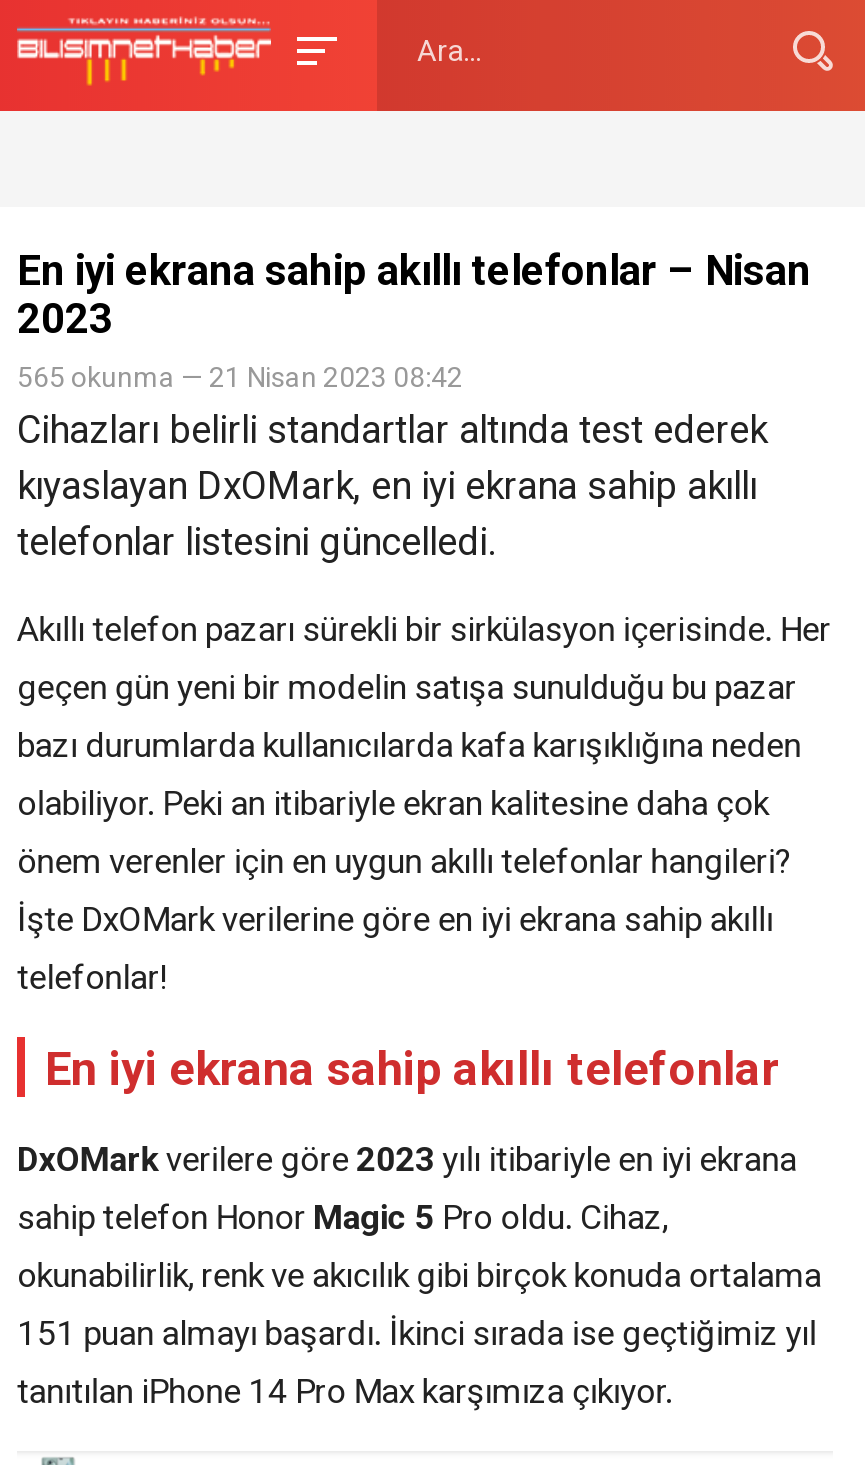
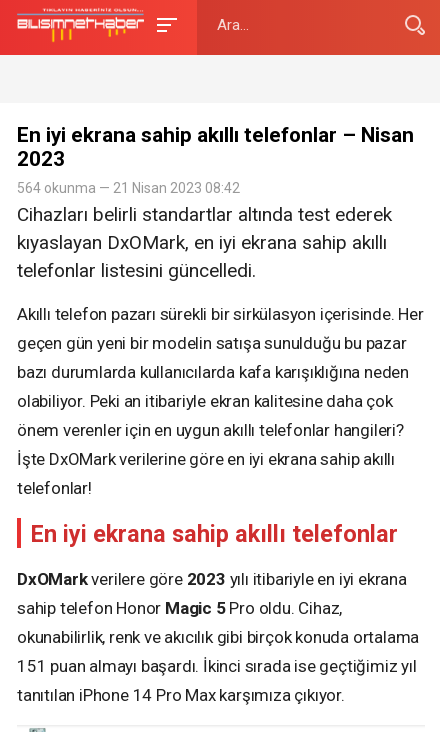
- 565 okunma — 21 Nisan 2023 08:42
+ 564 okunma — 21 Nisan 2023 08:42
